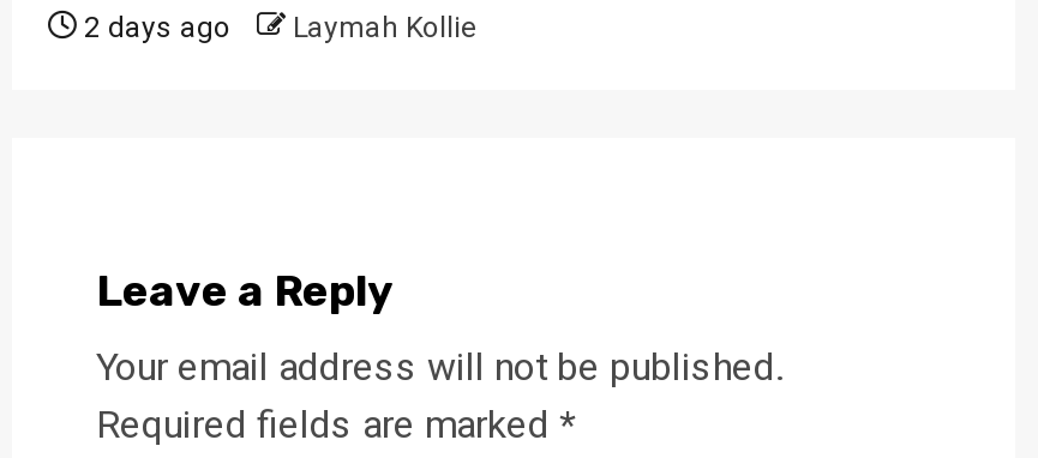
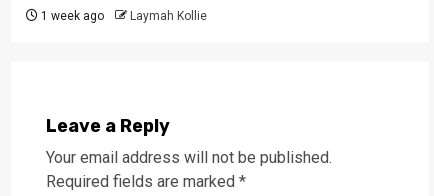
- 2 days ago Laymah Kollie
+ 1 week ago Laymah Kollie
